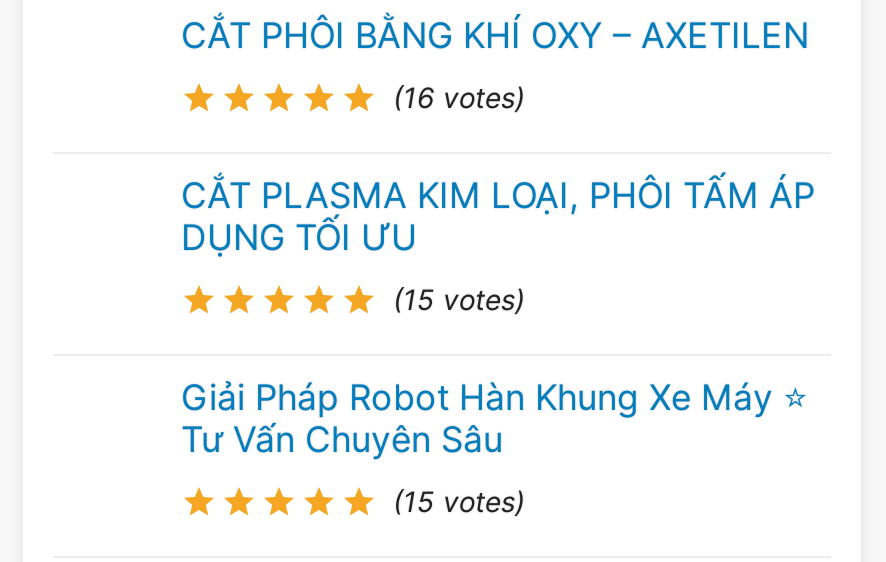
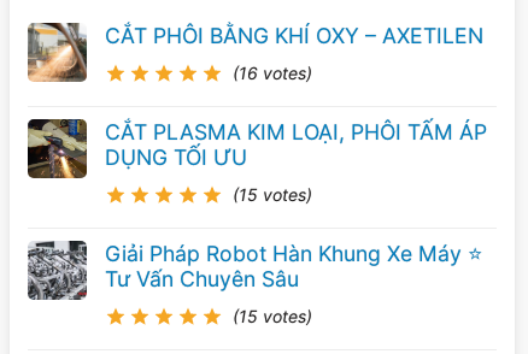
+ [image]

+ [image]

+ [image]
